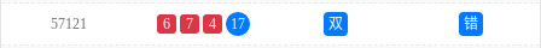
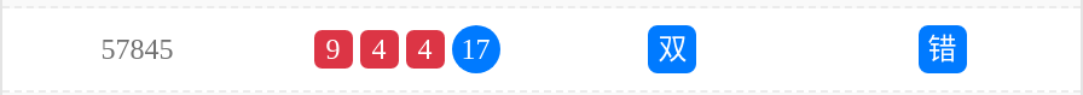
- 57121
+ 57845

- 6
+ 9

- 7
+ 4
